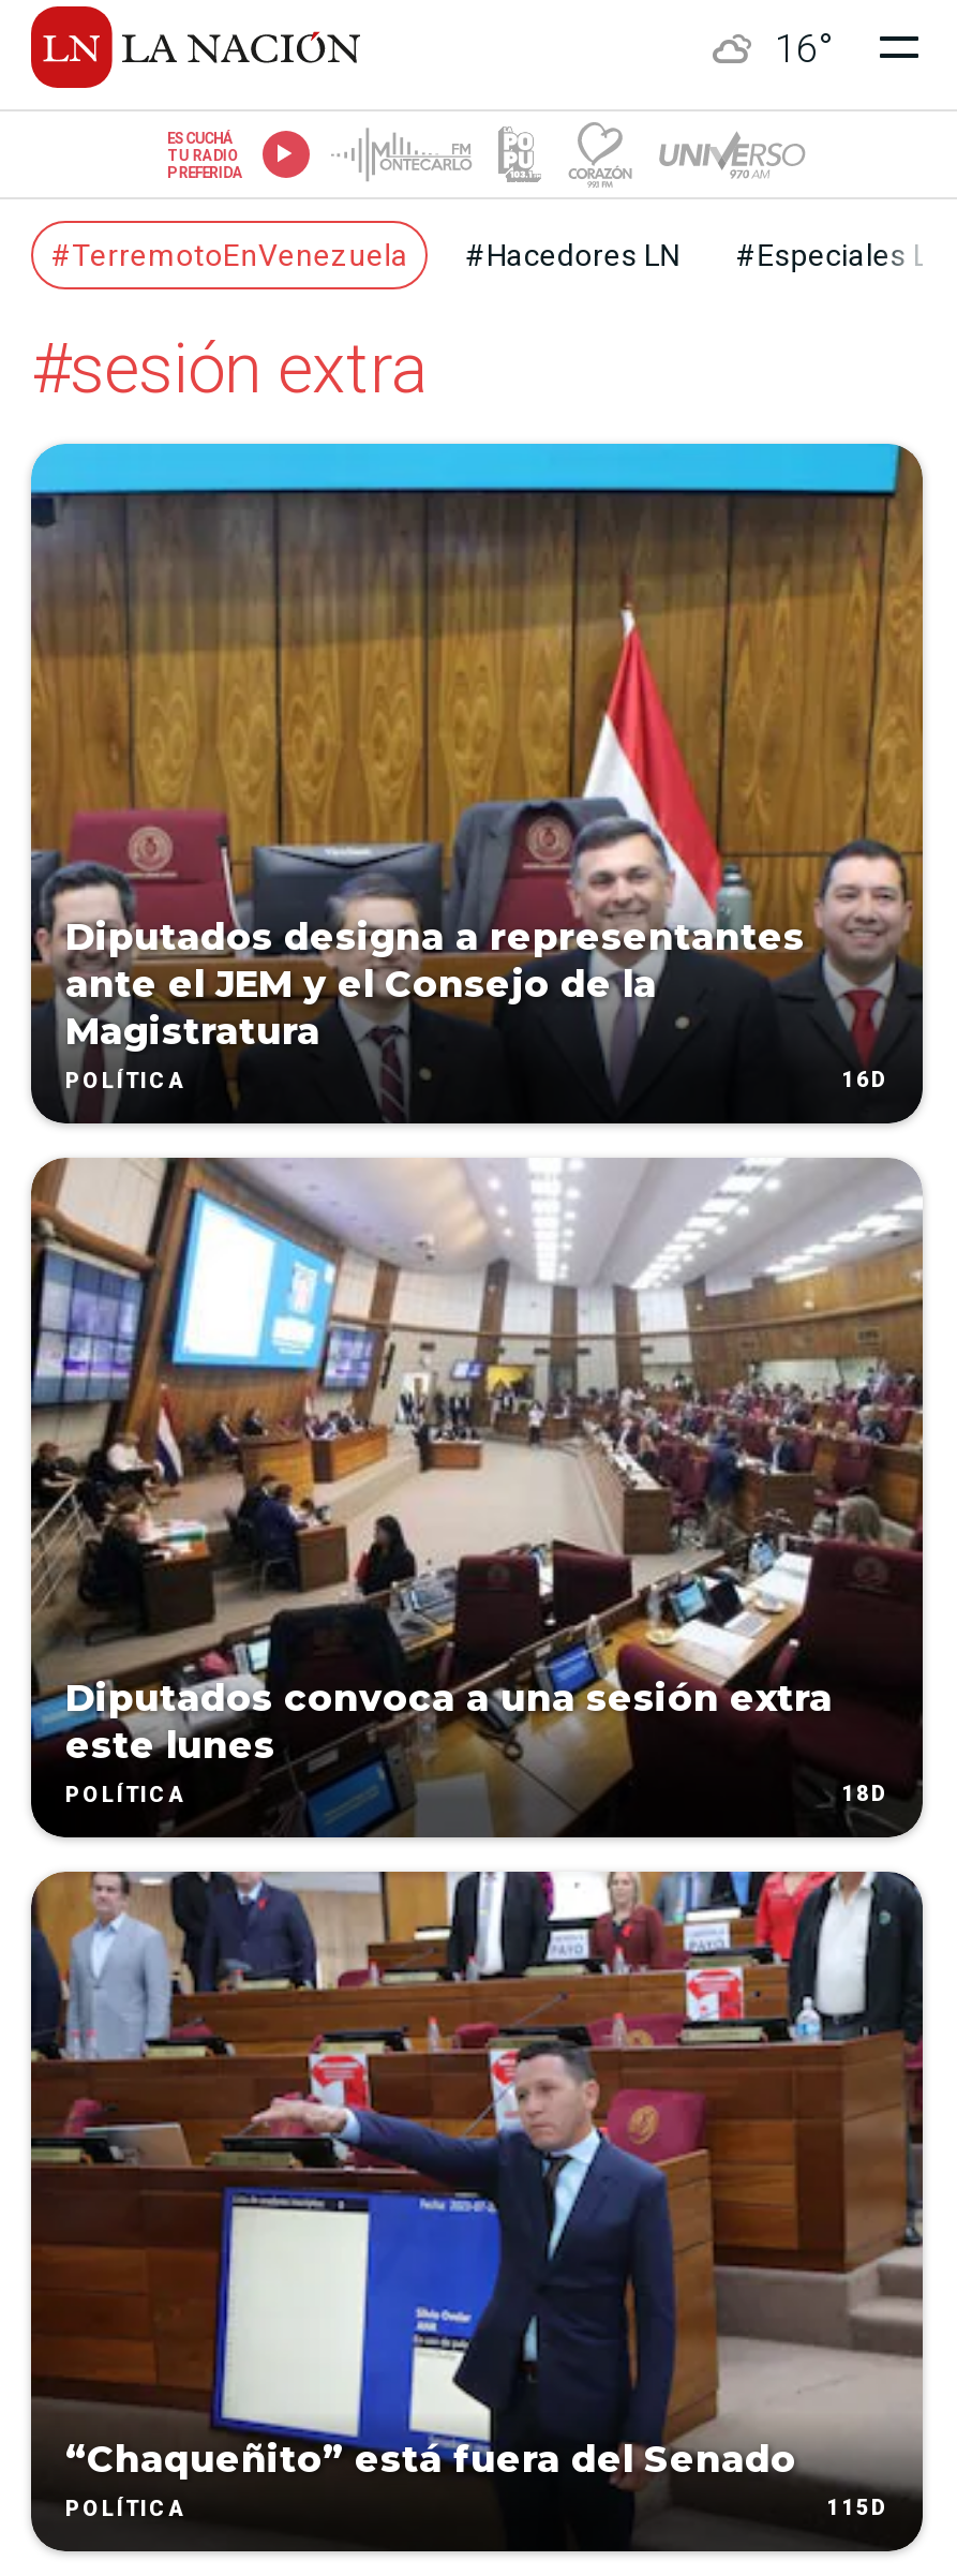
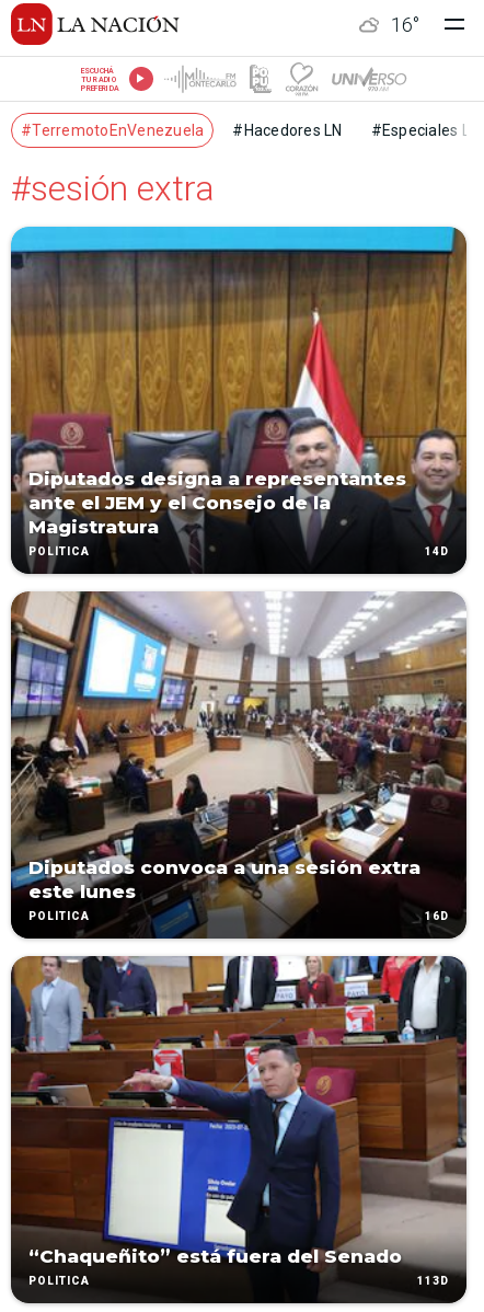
- 16D
+ 14D

- 18D
+ 16D

- 115D
+ 113D
